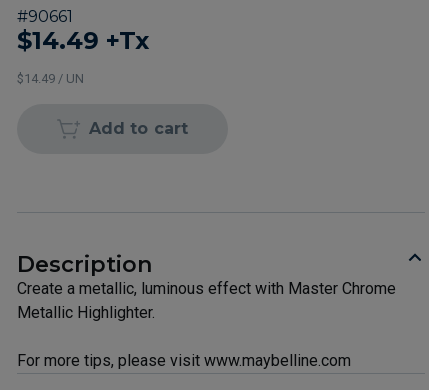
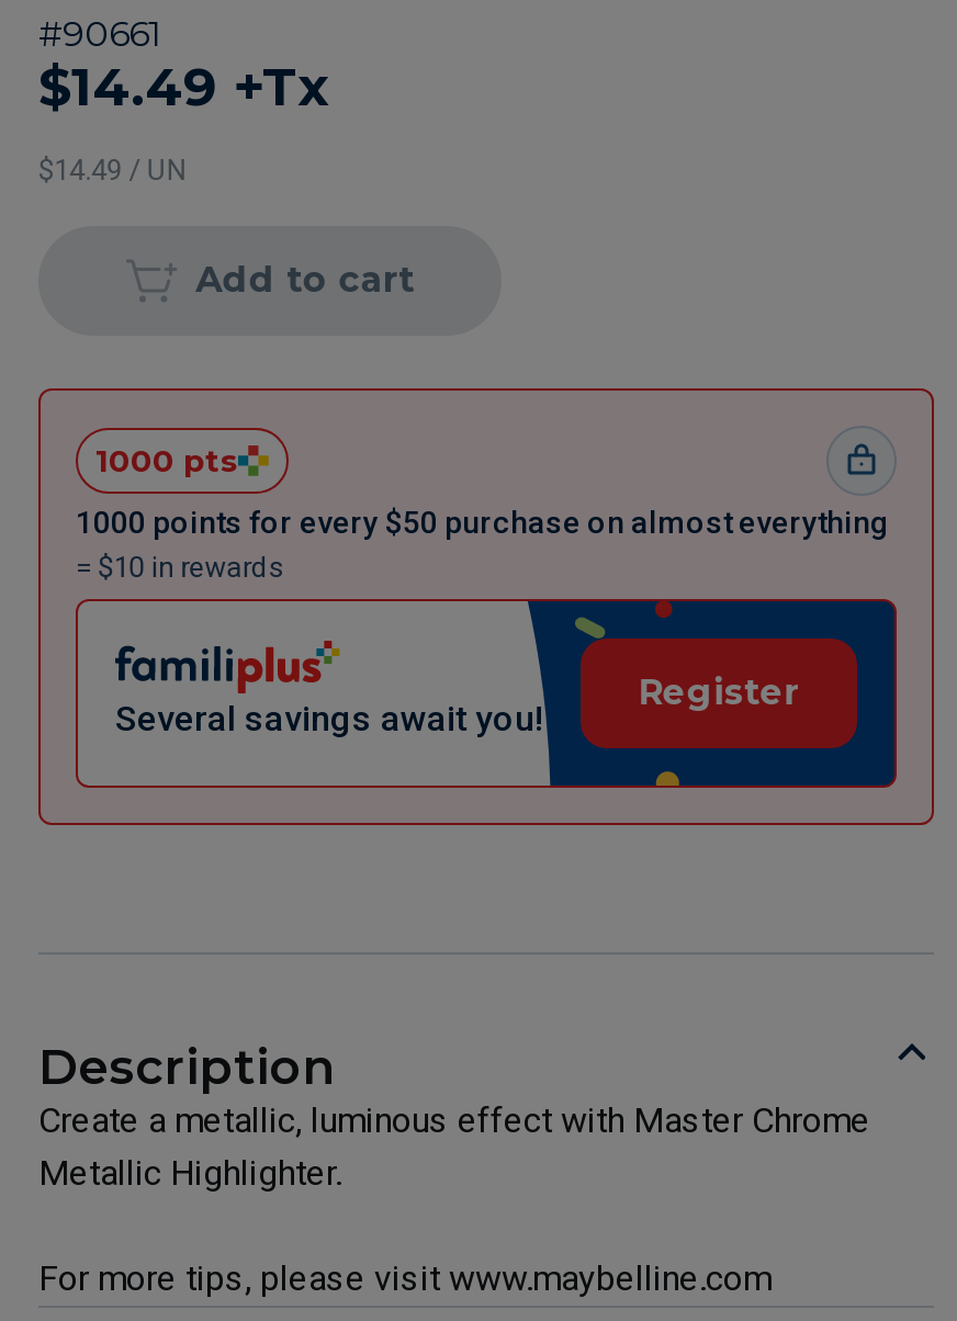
+ [image]
+ 1000 pts
+ 1000 points for every $50 purchase on almost everything
+ = $10 in rewards

+ Several savings await you!

+ Register
